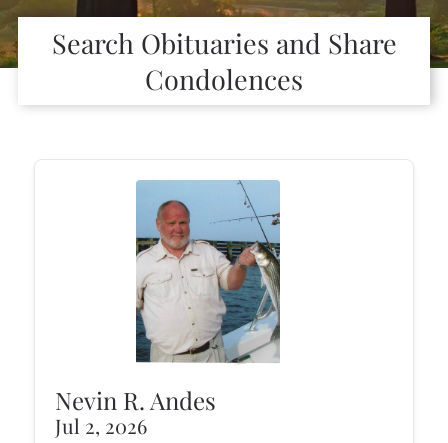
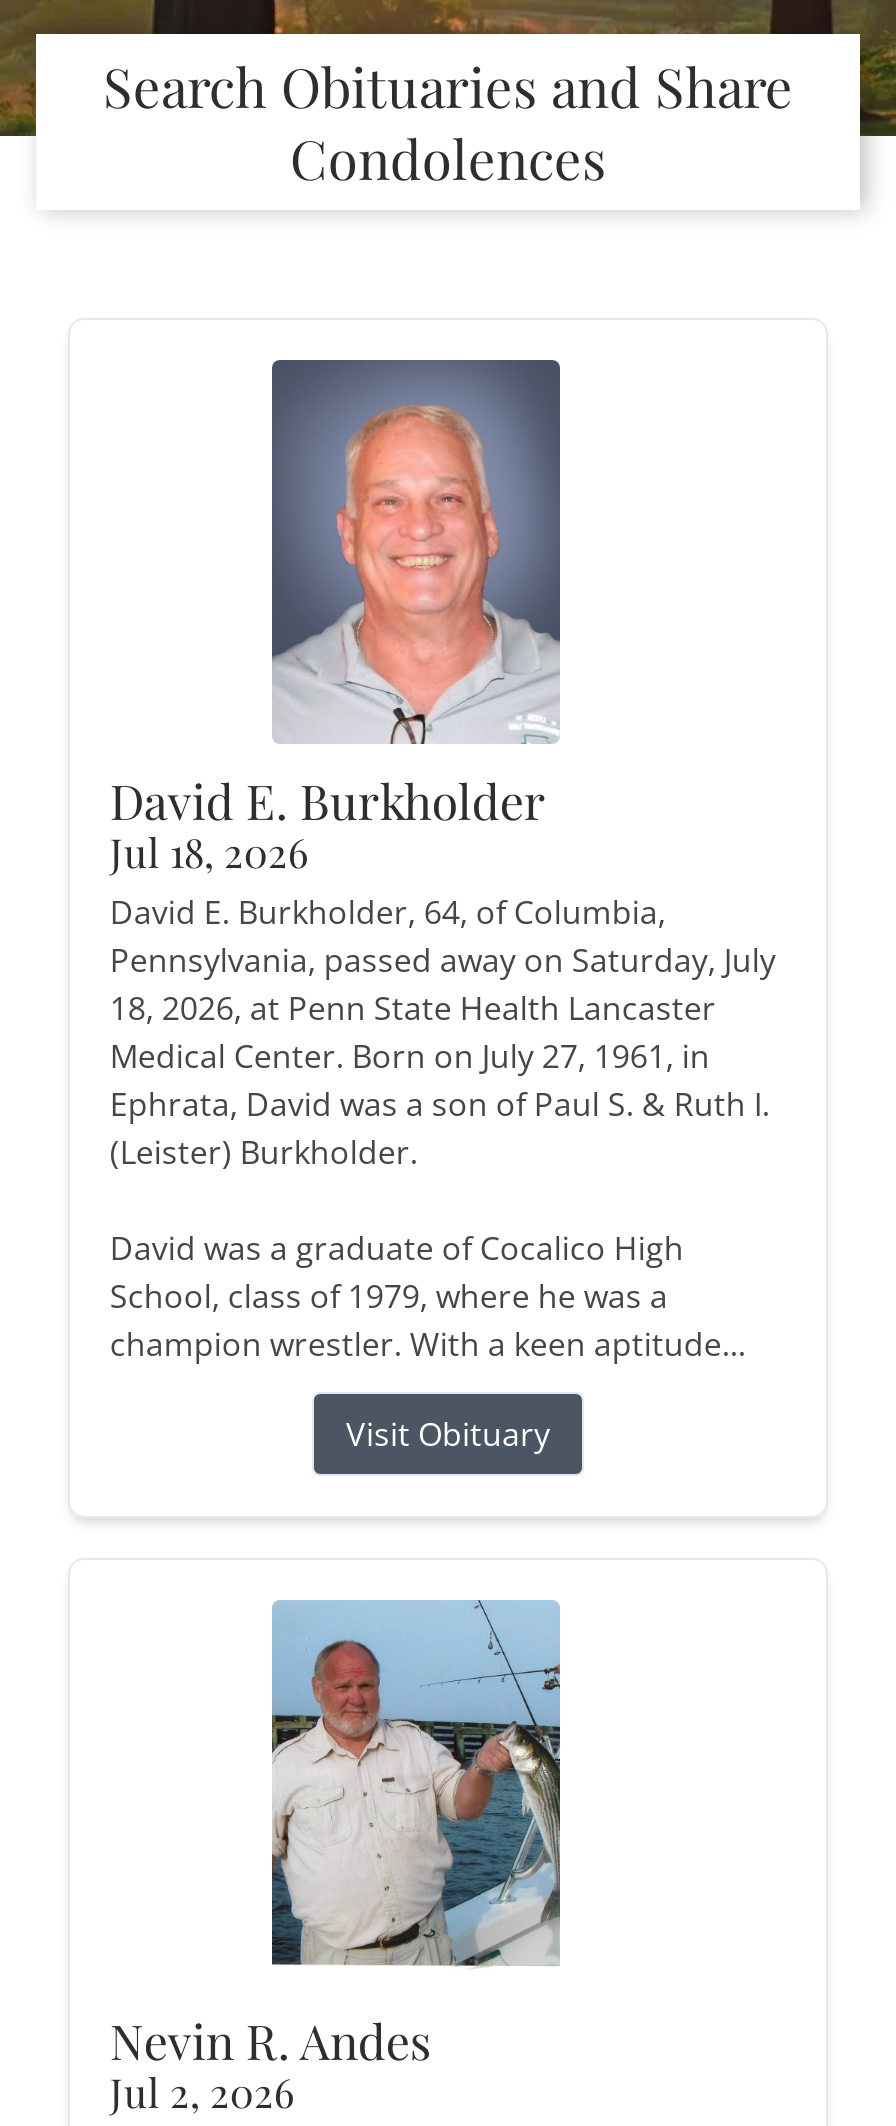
+ [image]
+ David E. Burkholder
+ Jul 18, 2026
+ David E. Burkholder, 64, of Columbia,
+ Pennsylvania, passed away on Saturday, July
+ 18, 2026, at Penn State Health Lancaster
+ Medical Center. Born on July 27, 1961, in
+ Ephrata, David was a son of Paul S. & Ruth I.
+ (Leister) Burkholder.
+ David was a graduate of Cocalico High
+ School, class of 1979, where he was a
+ champion wrestler. With a keen aptitude...
+ Visit Obituary
